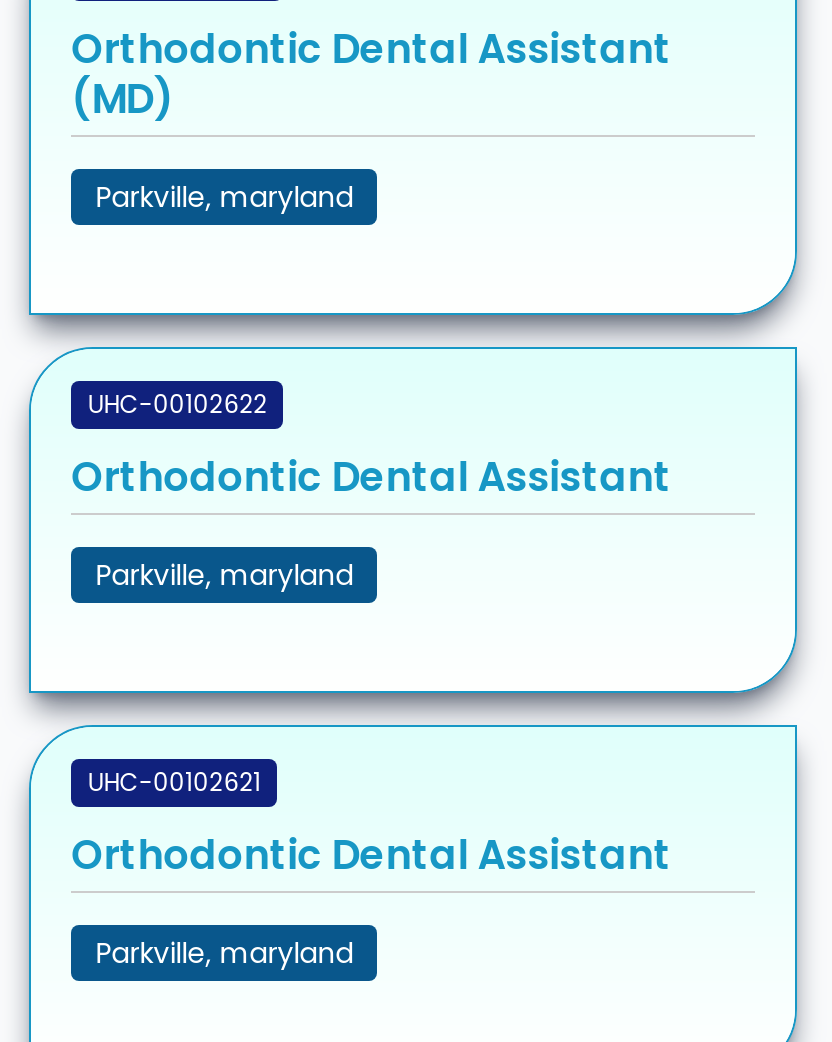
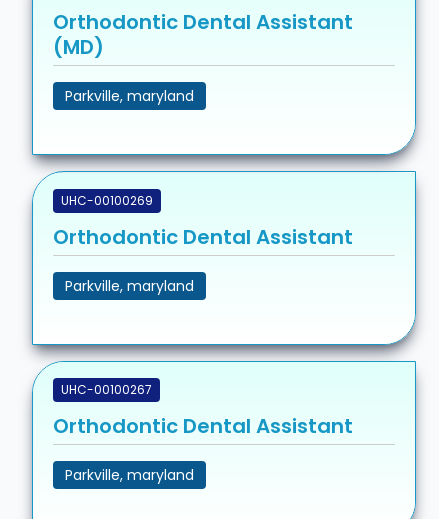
- UHC-00102622
+ UHC-00100269

- UHC-00102621
+ UHC-00100267
